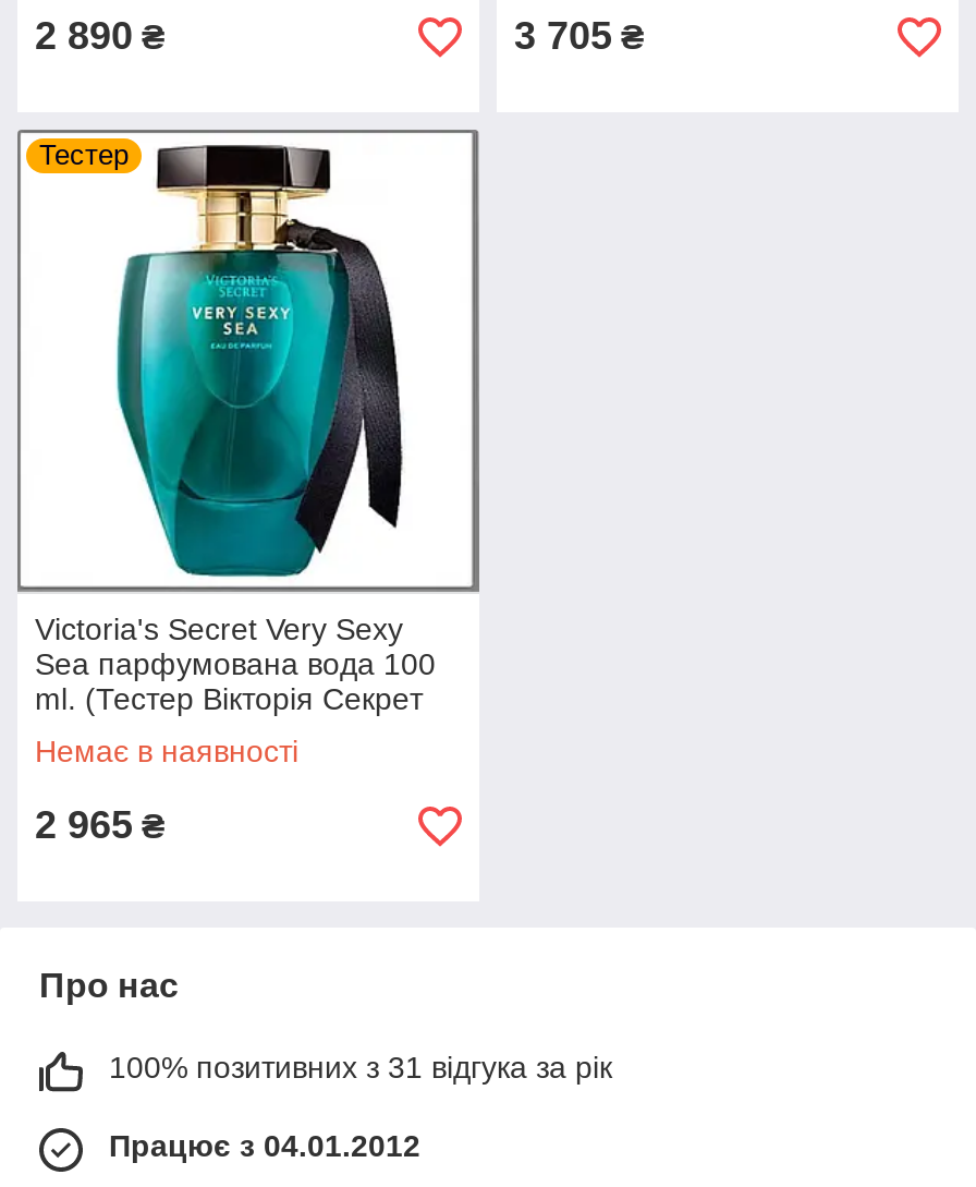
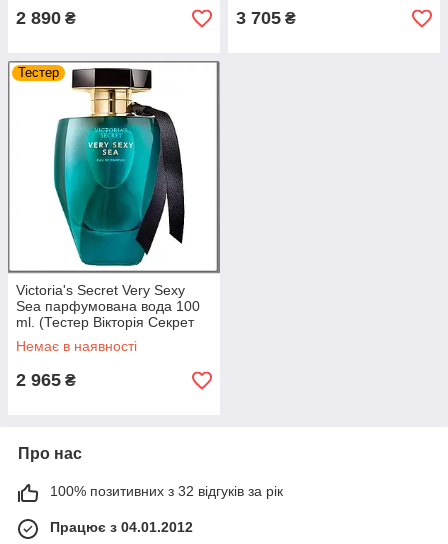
- 100% позитивних з 31 відгука за рік
+ 100% позитивних з 32 відгуків за рік
